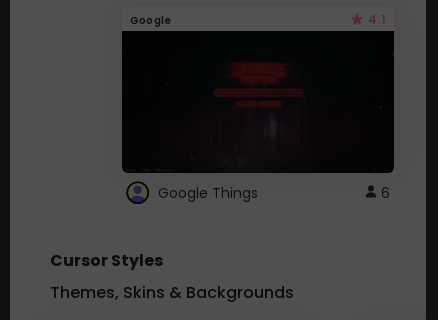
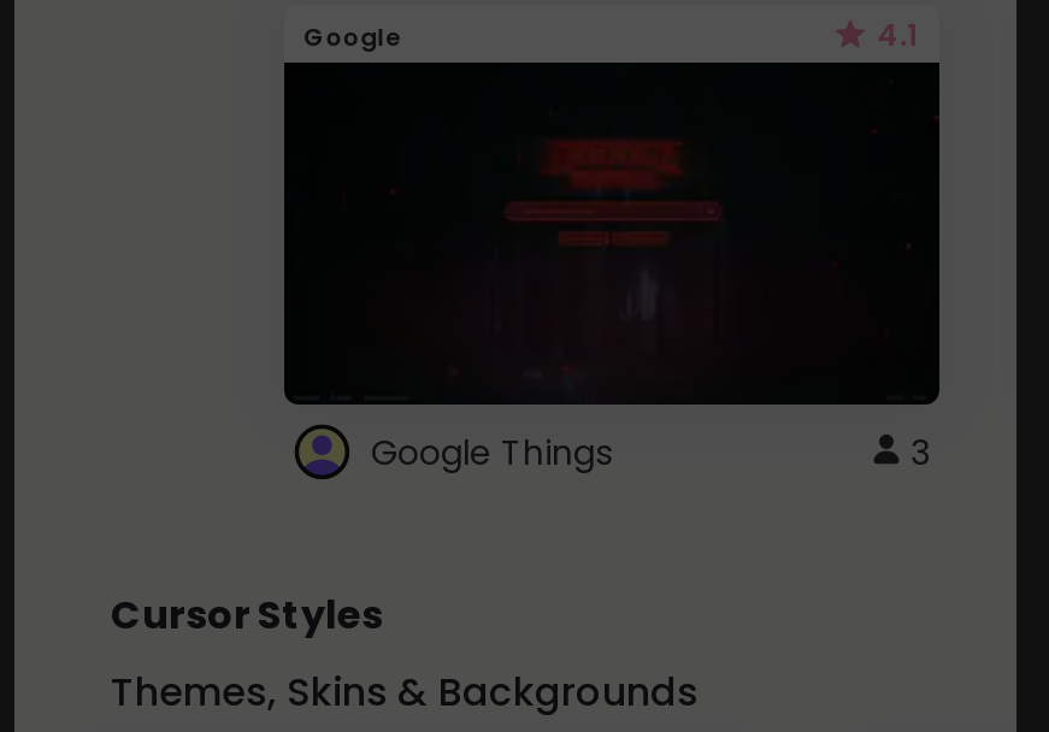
- 6
+ 3
